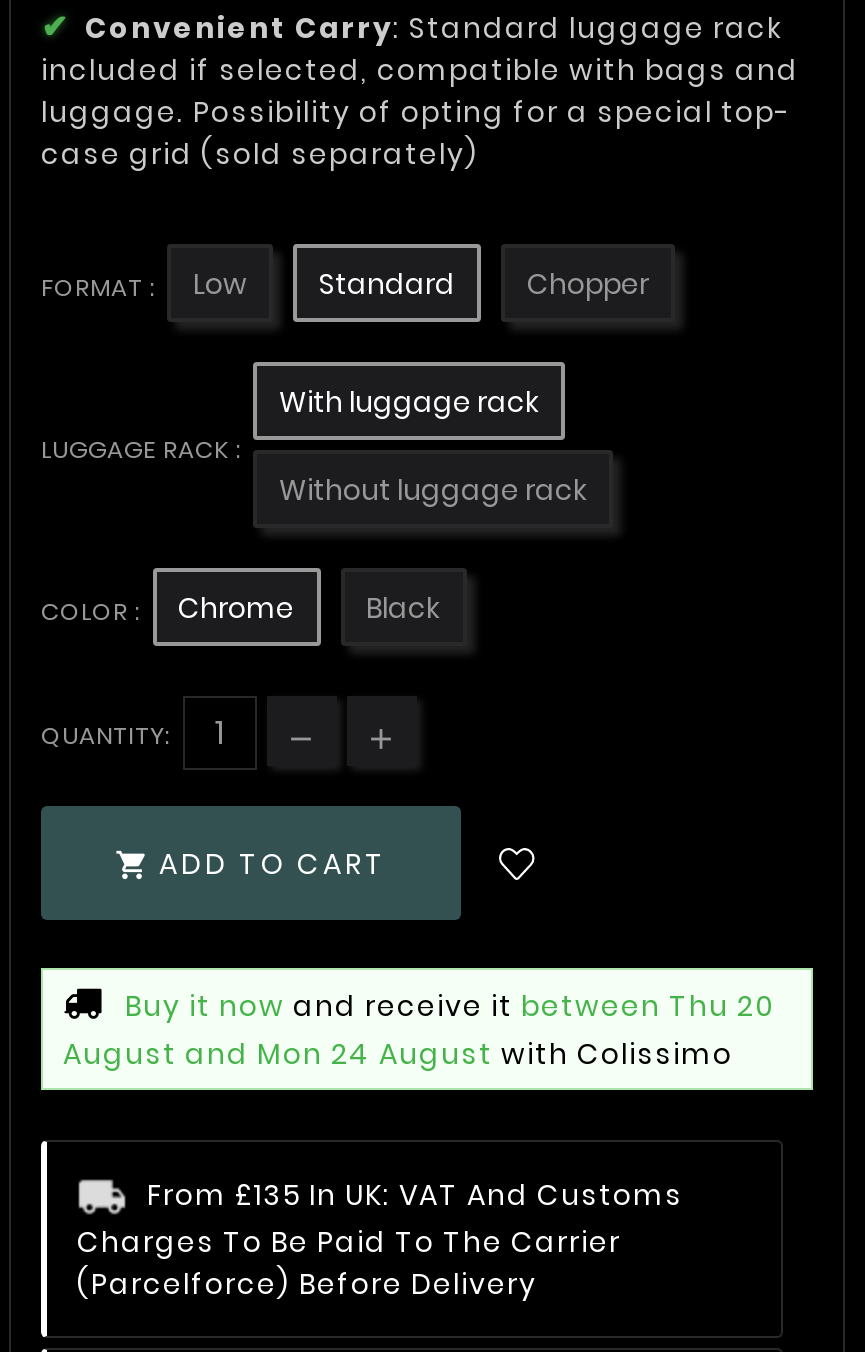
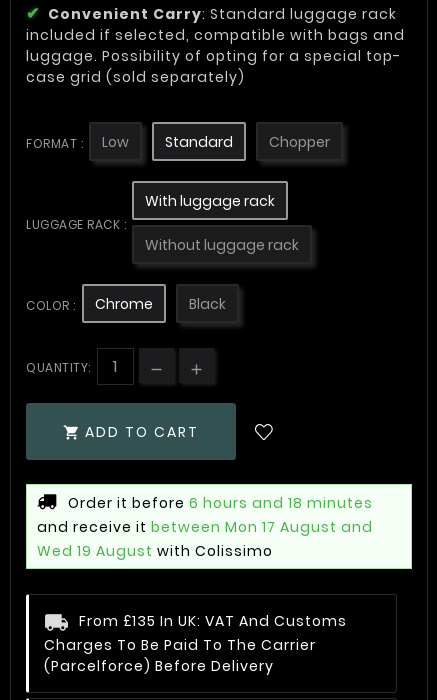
- Buy it now and receive it between Thu 20
- August and Mon 24 August with Colissimo
+ Order it before 6 hours and 18 minutes
+ and receive it between Mon 17 August and
+ Wed 19 August with Colissimo
